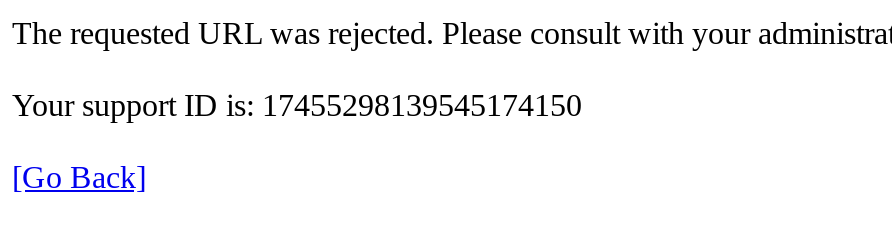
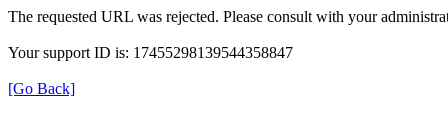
- Your support ID is: 17455298139545174150
+ Your support ID is: 17455298139544358847
